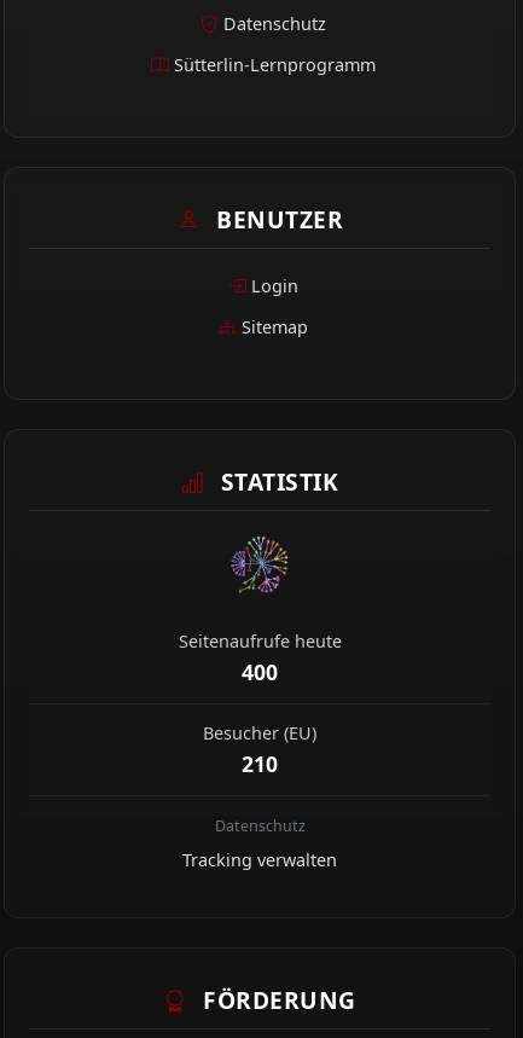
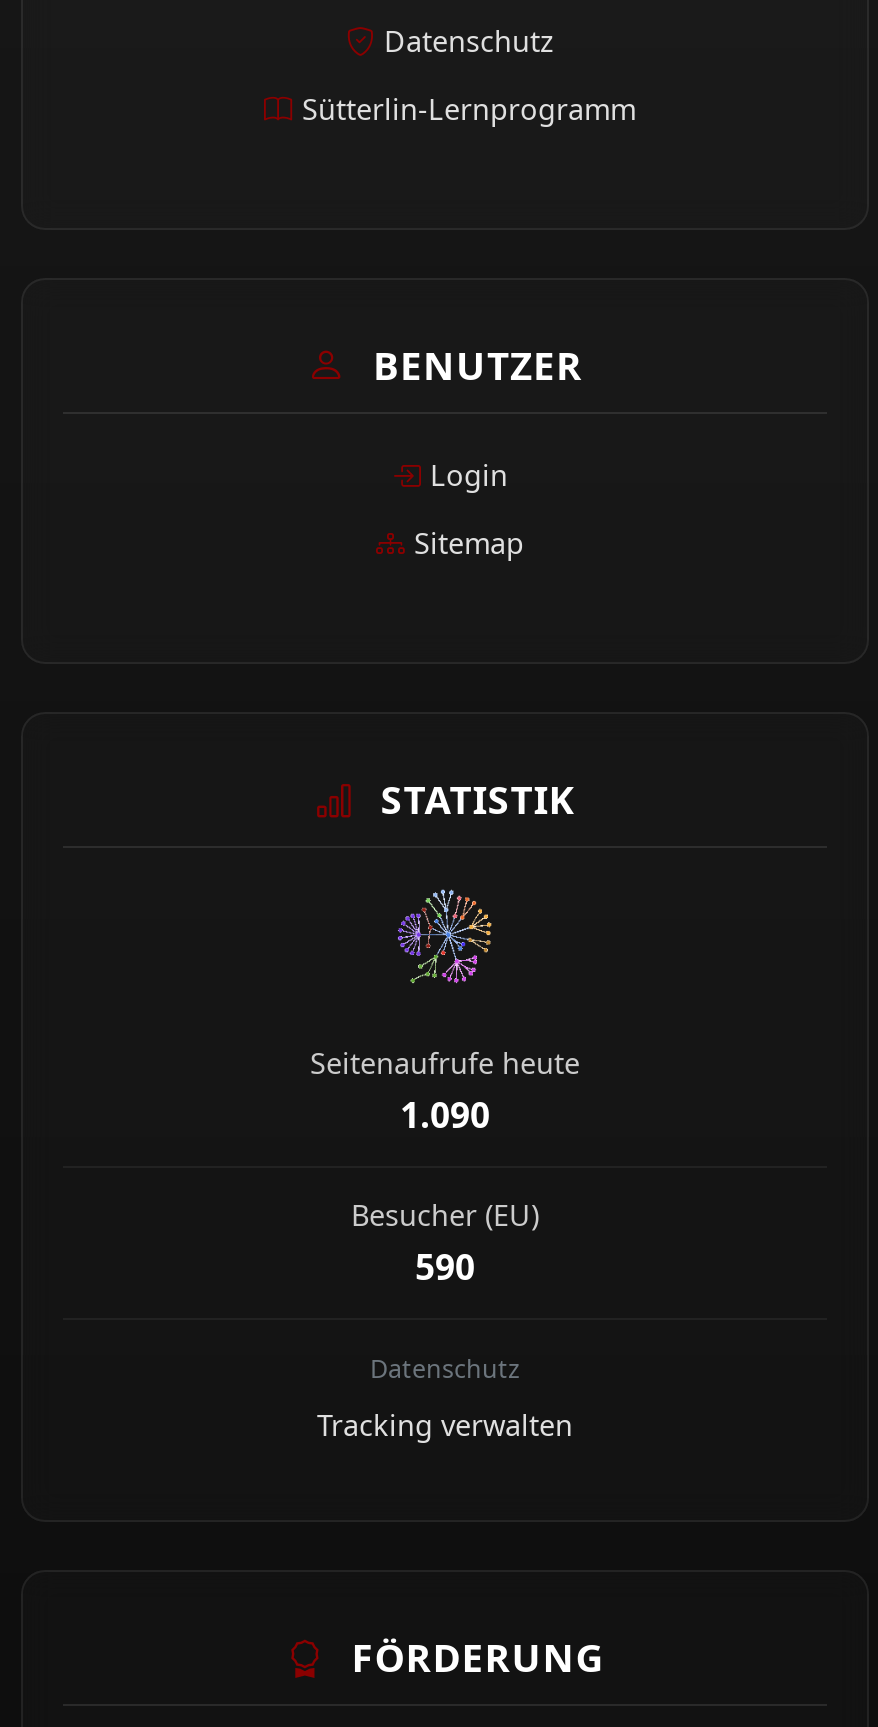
- 400
+ 1.090

- 210
+ 590
